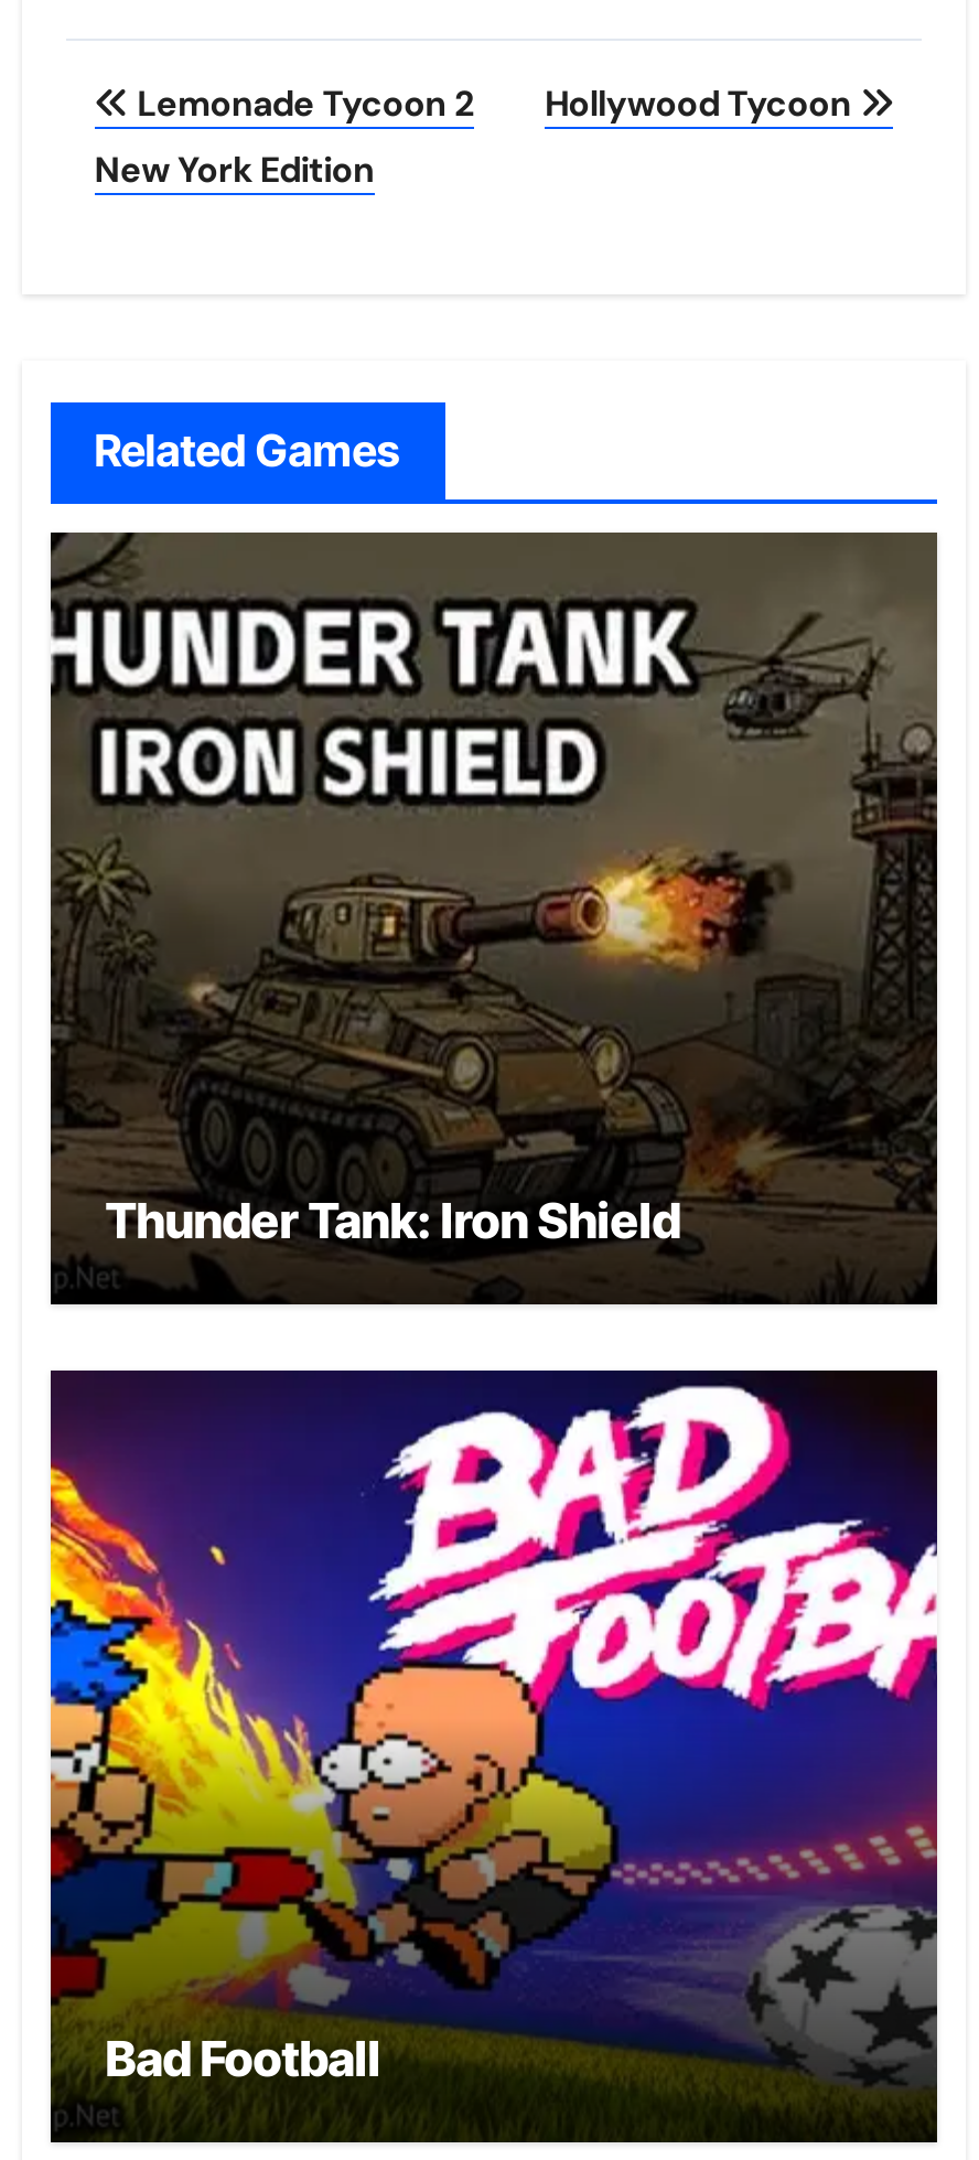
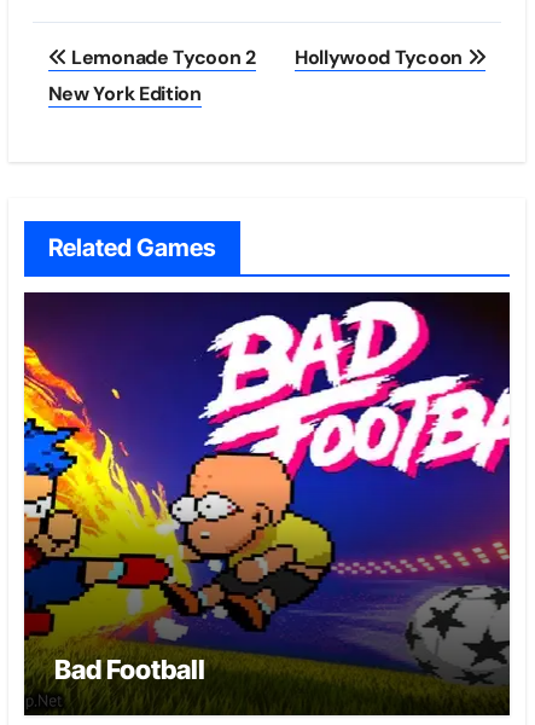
- [image]
- Thunder Tank: Iron Shield
